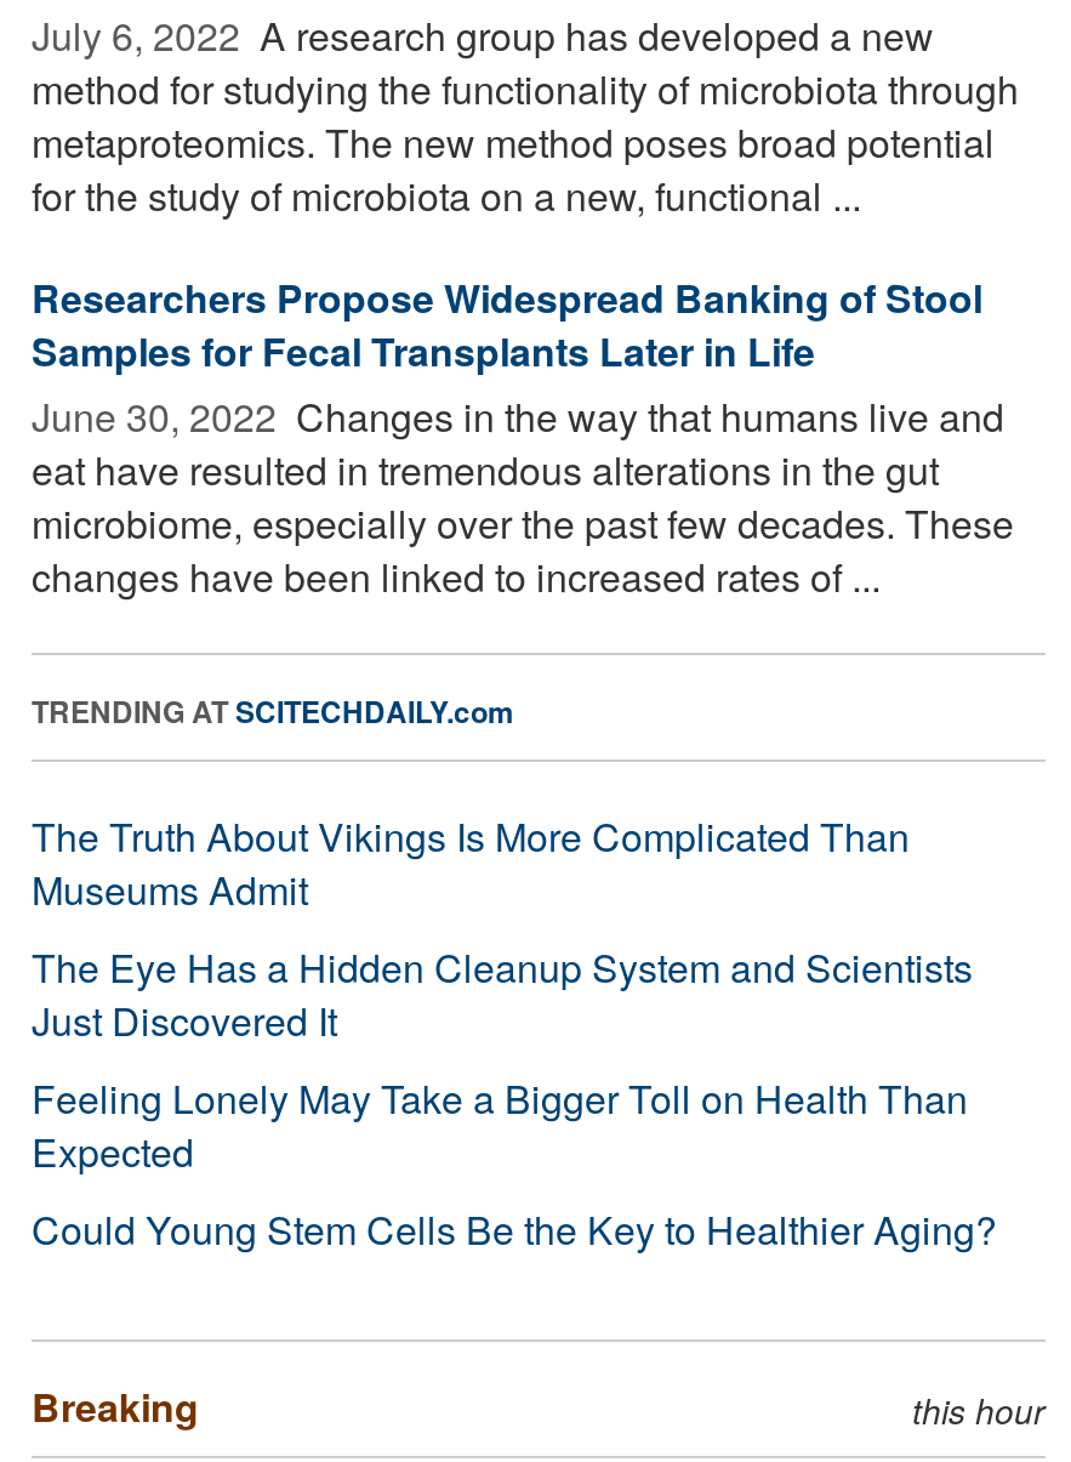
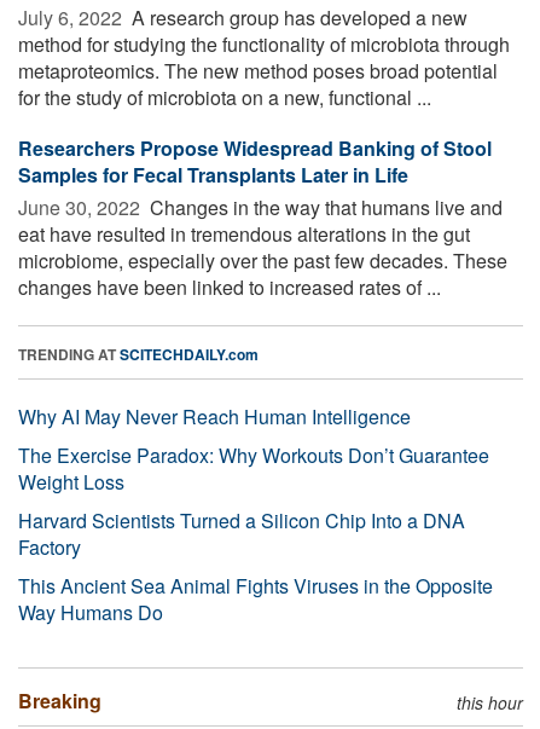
- The Truth About Vikings Is More Complicated Than
- Museums Admit
- The Eye Has a Hidden Cleanup System and Scientists
- Just Discovered It
- Feeling Lonely May Take a Bigger Toll on Health Than
- Expected
- Could Young Stem Cells Be the Key to Healthier Aging?
+ Why AI May Never Reach Human Intelligence
+ The Exercise Paradox: Why Workouts Don’t Guarantee
+ Weight Loss
+ Harvard Scientists Turned a Silicon Chip Into a DNA
+ Factory
+ This Ancient Sea Animal Fights Viruses in the Opposite
+ Way Humans Do
